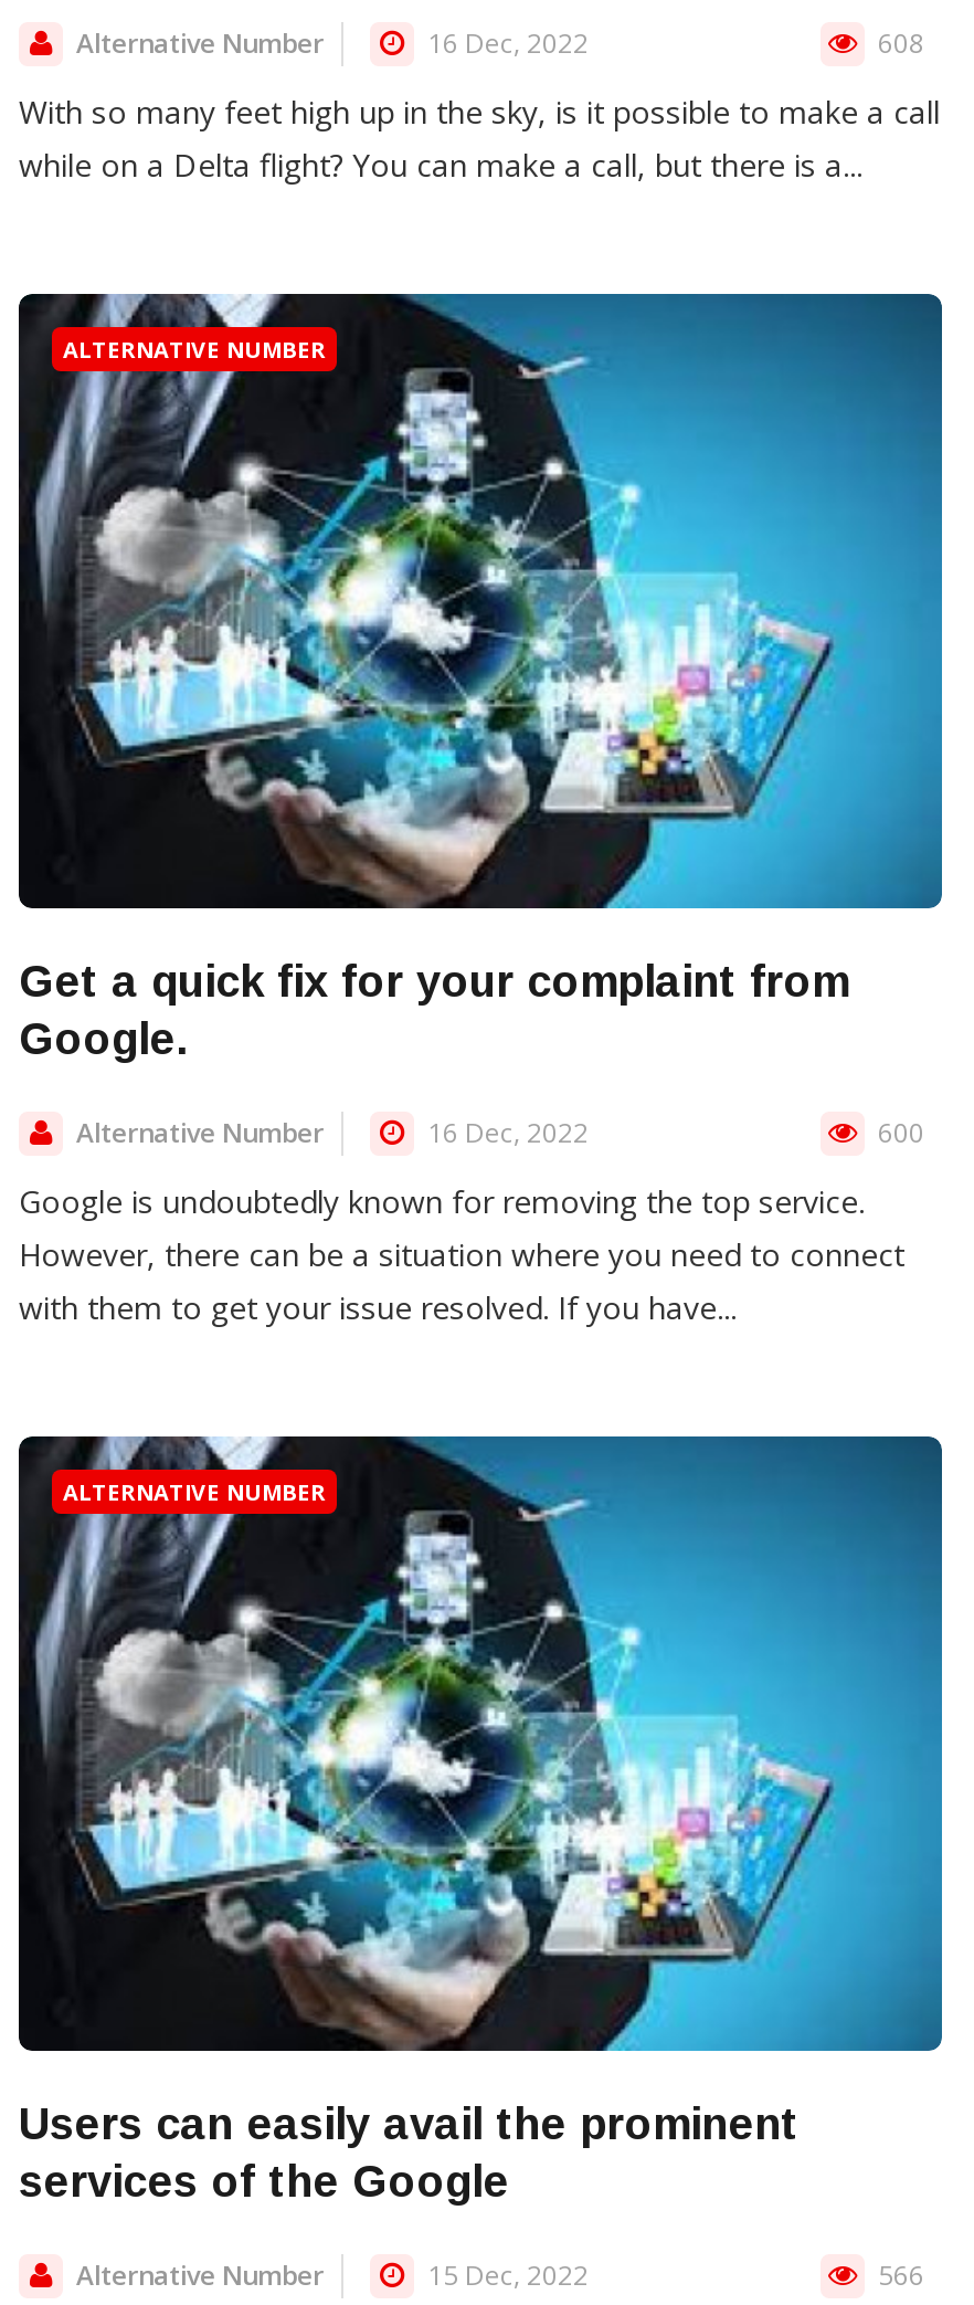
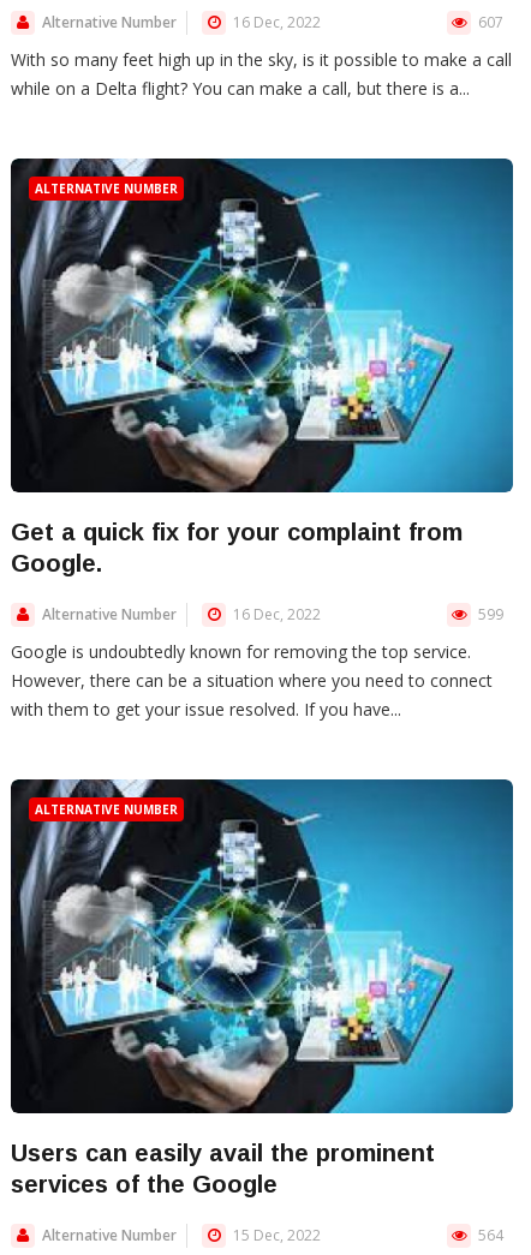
- 608
+ 607

- 600
+ 599

- 566
+ 564
